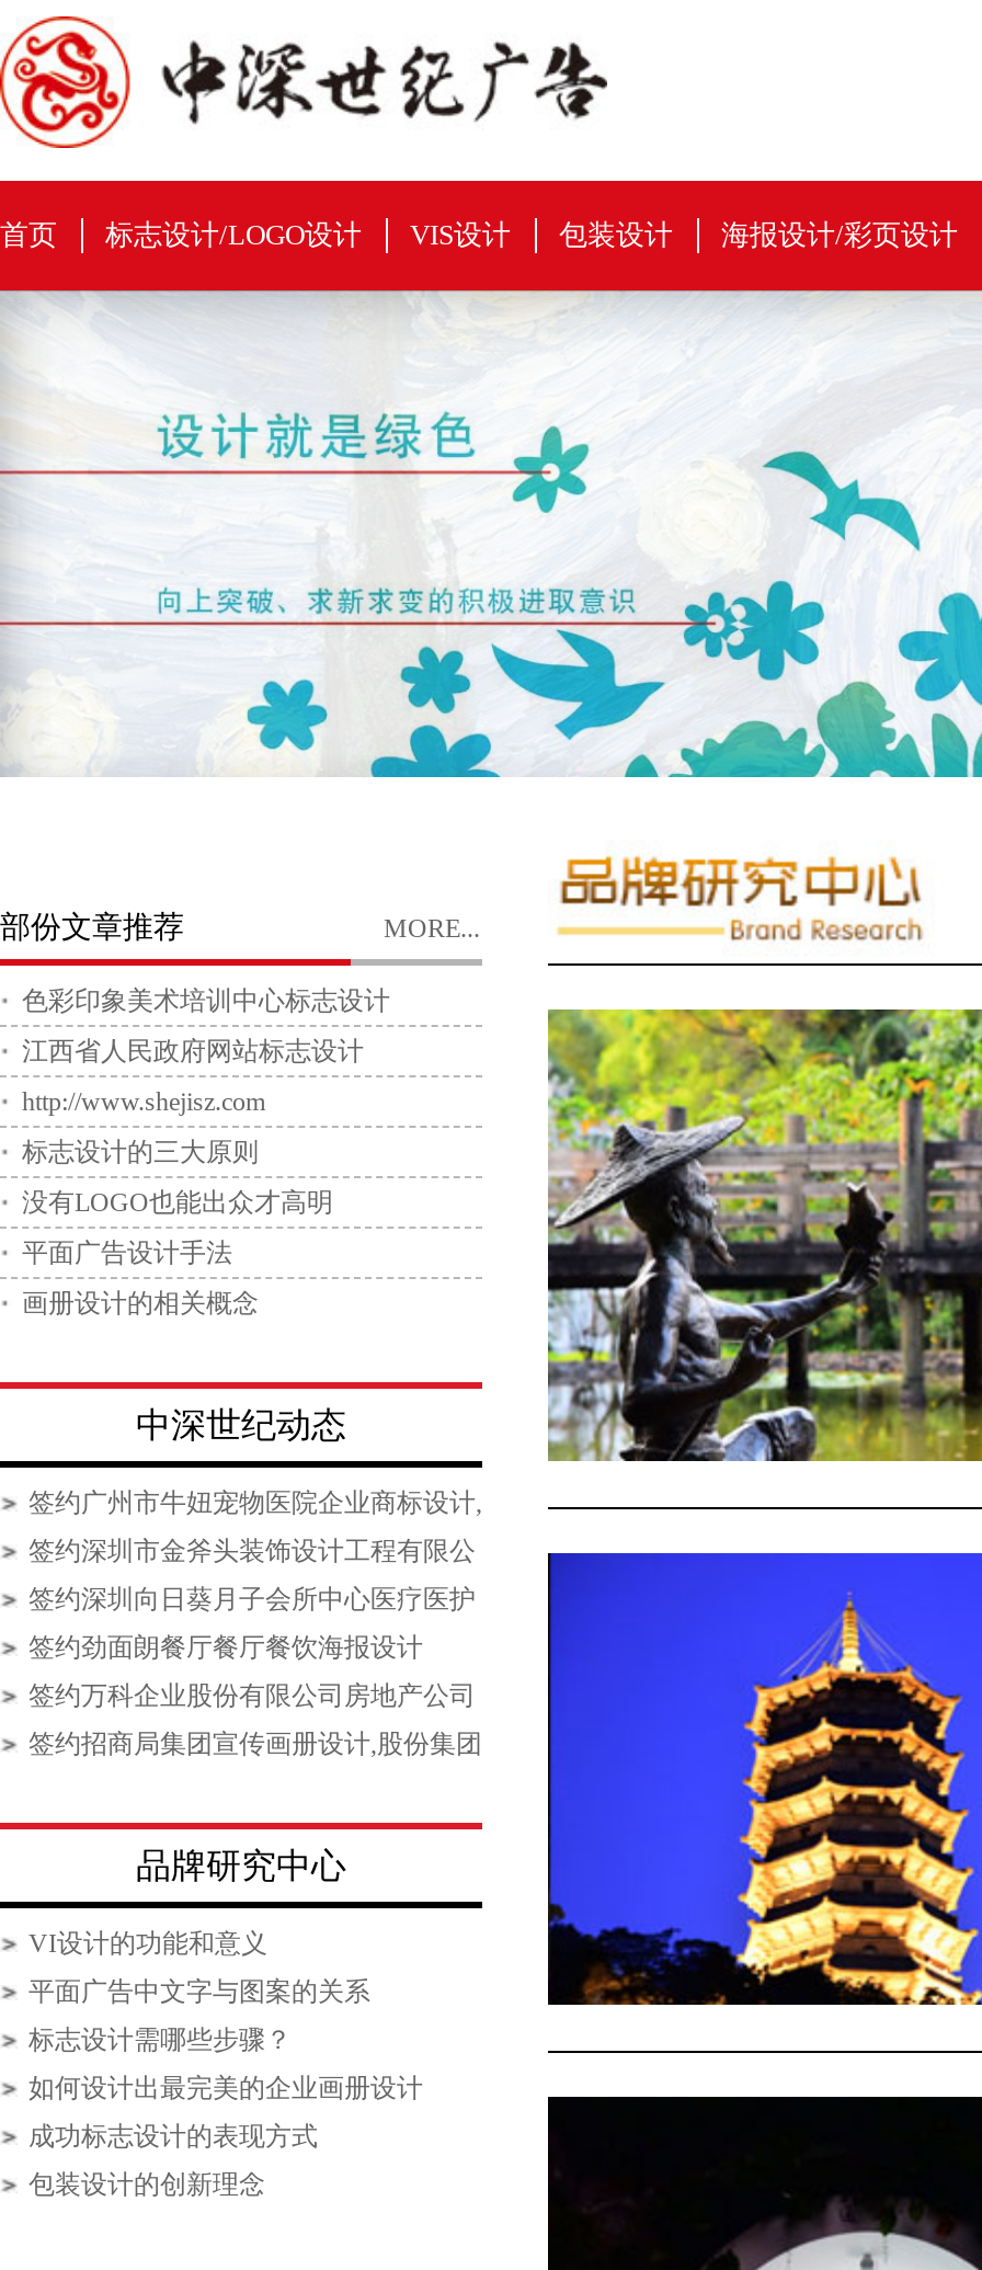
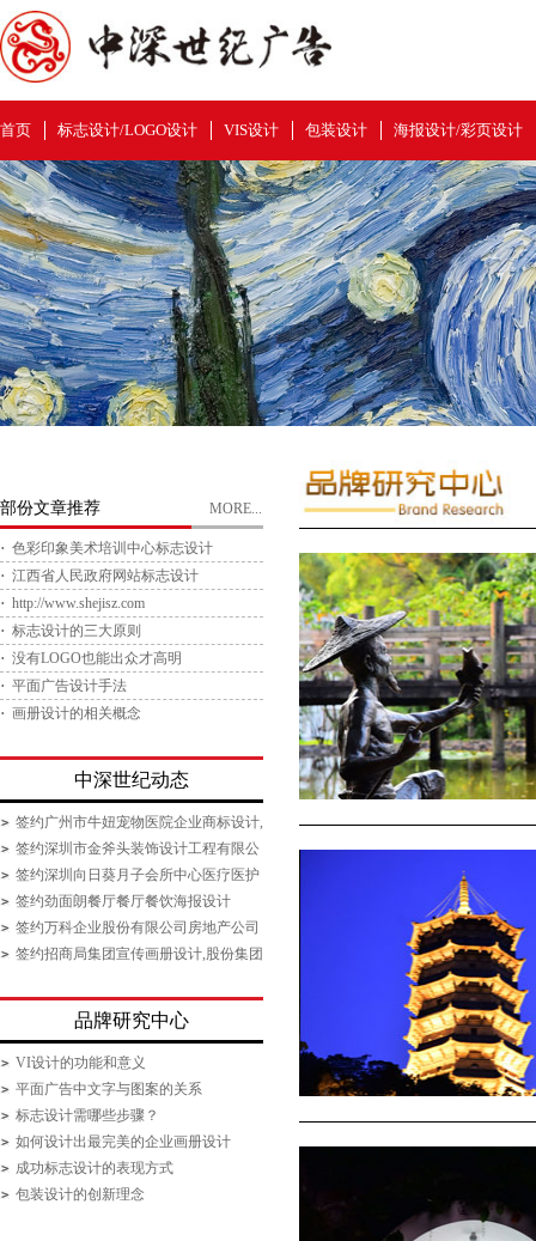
- [image]
+ [image]
